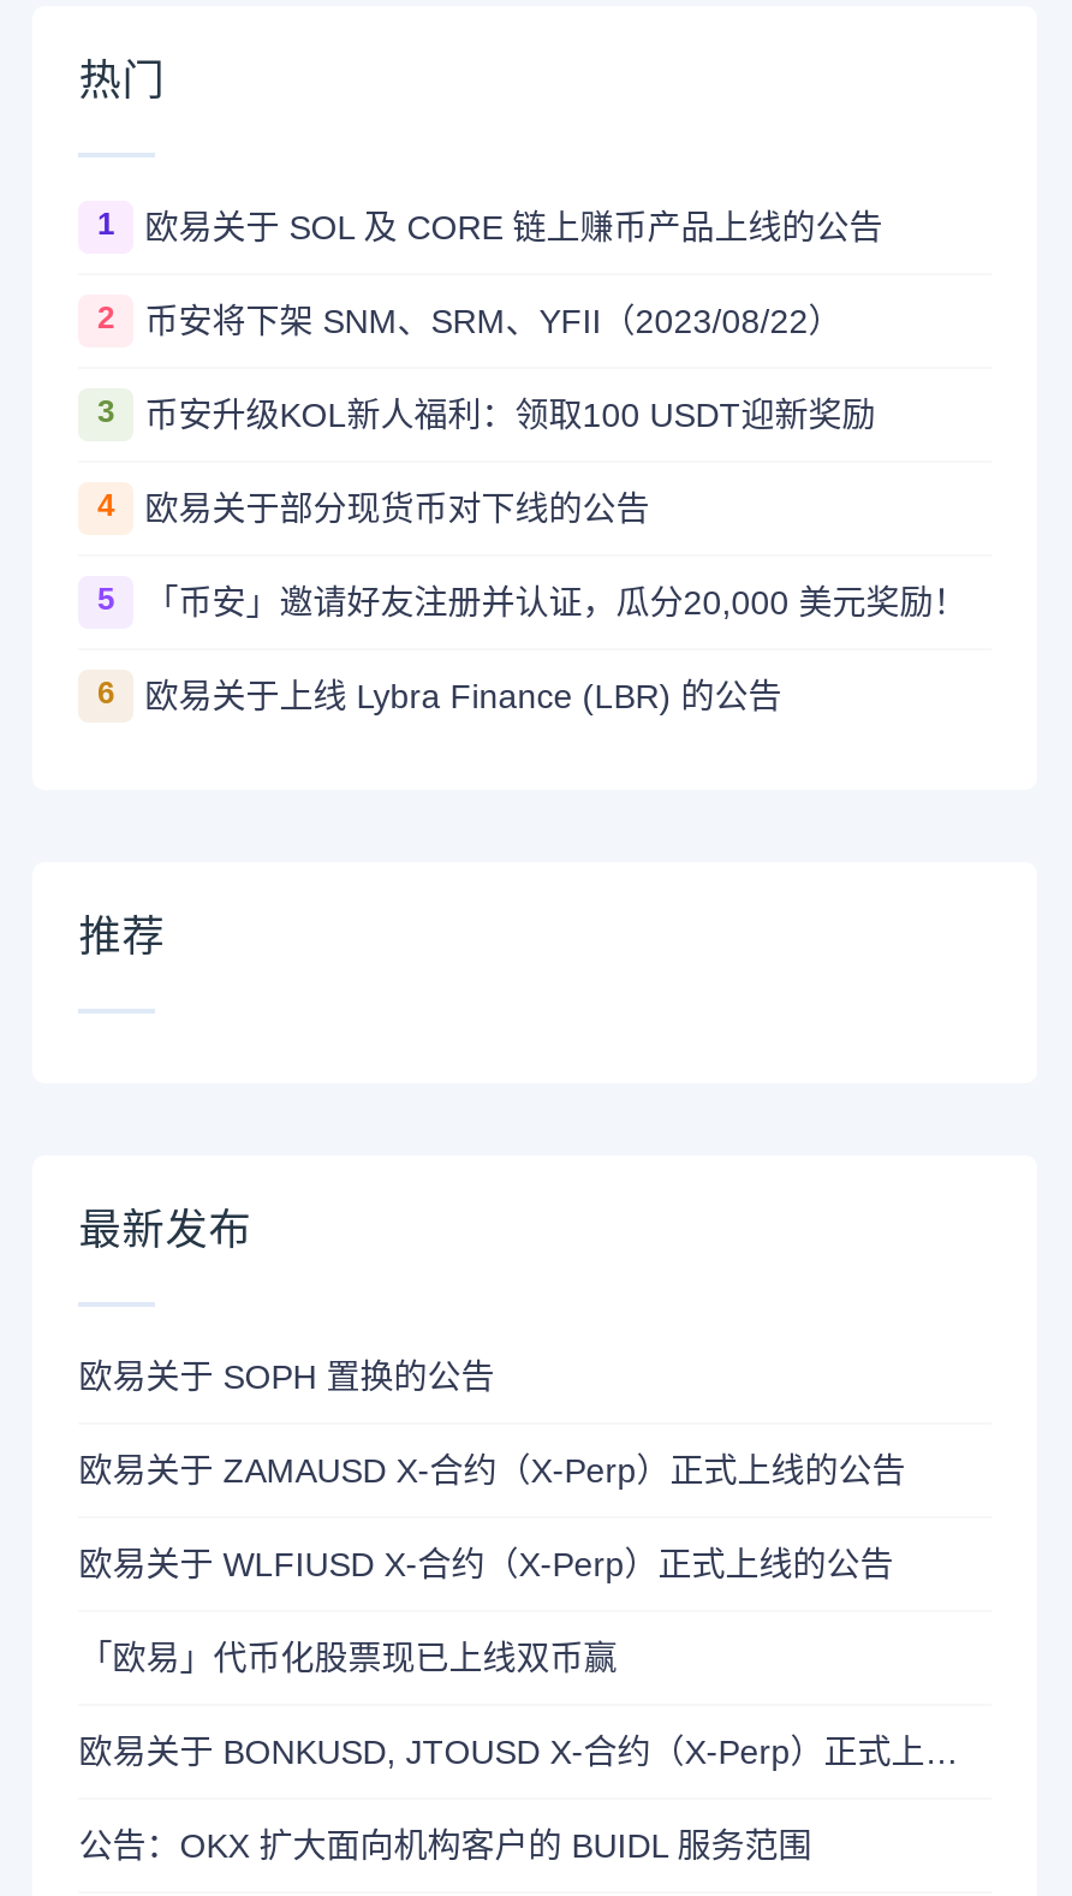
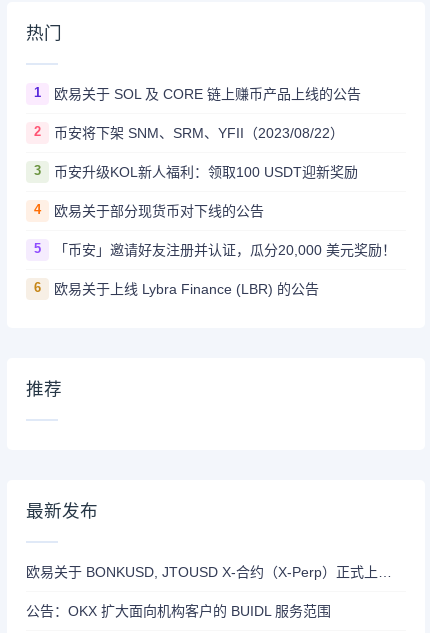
- 欧易关于 SOPH 置换的公告
- 欧易关于 ZAMAUSD X-合约（X-Perp）正式上线的公告
- 欧易关于 WLFIUSD X-合约（X-Perp）正式上线的公告
- 「欧易」代币化股票现已上线双币赢
